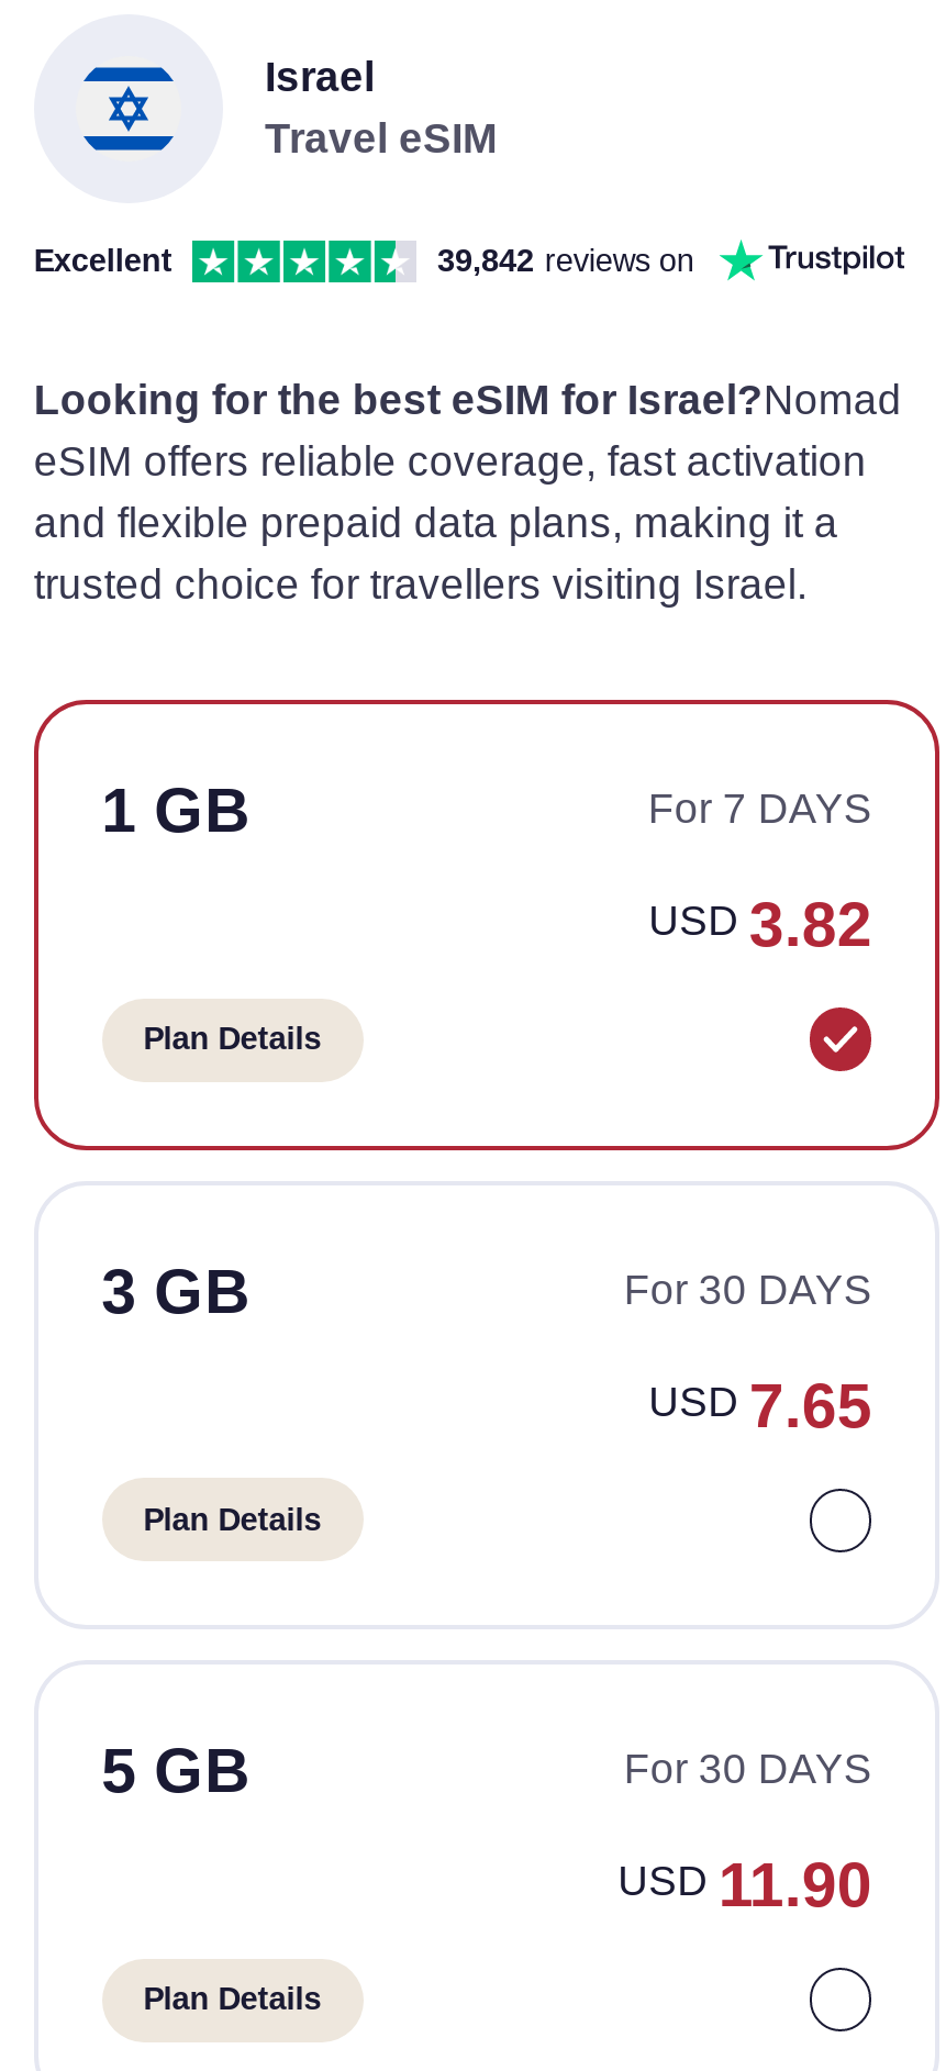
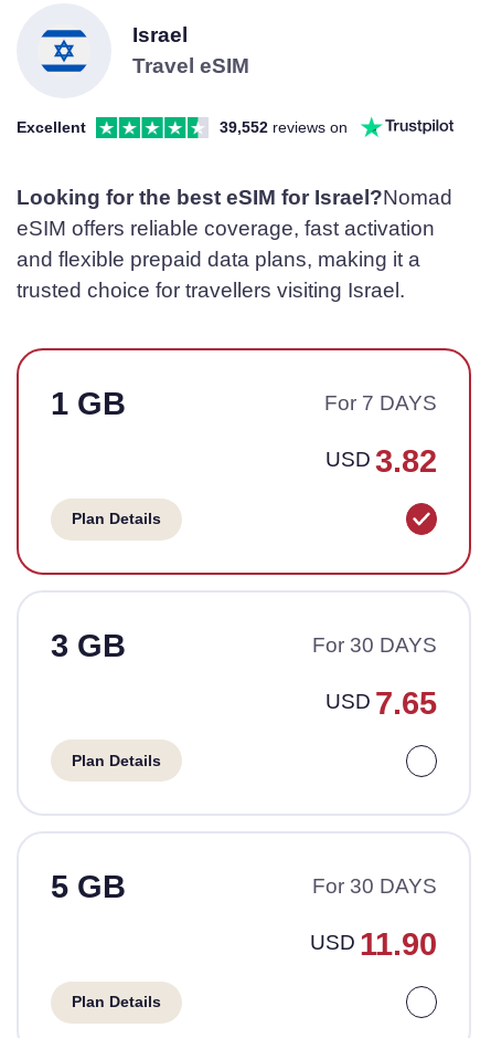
- 39,842 reviews on
+ 39,552 reviews on
